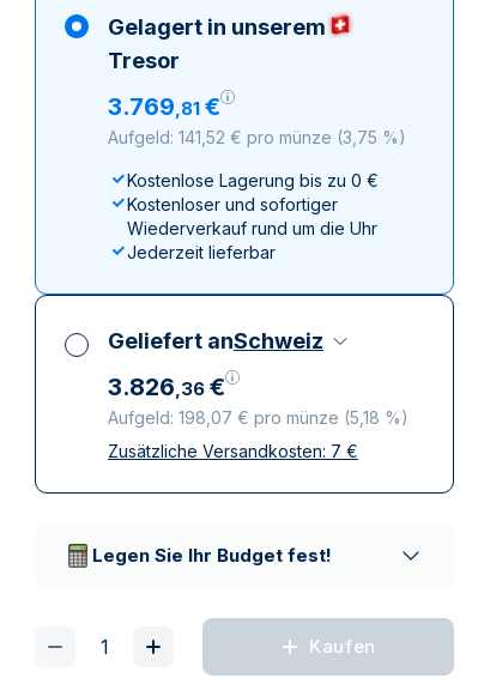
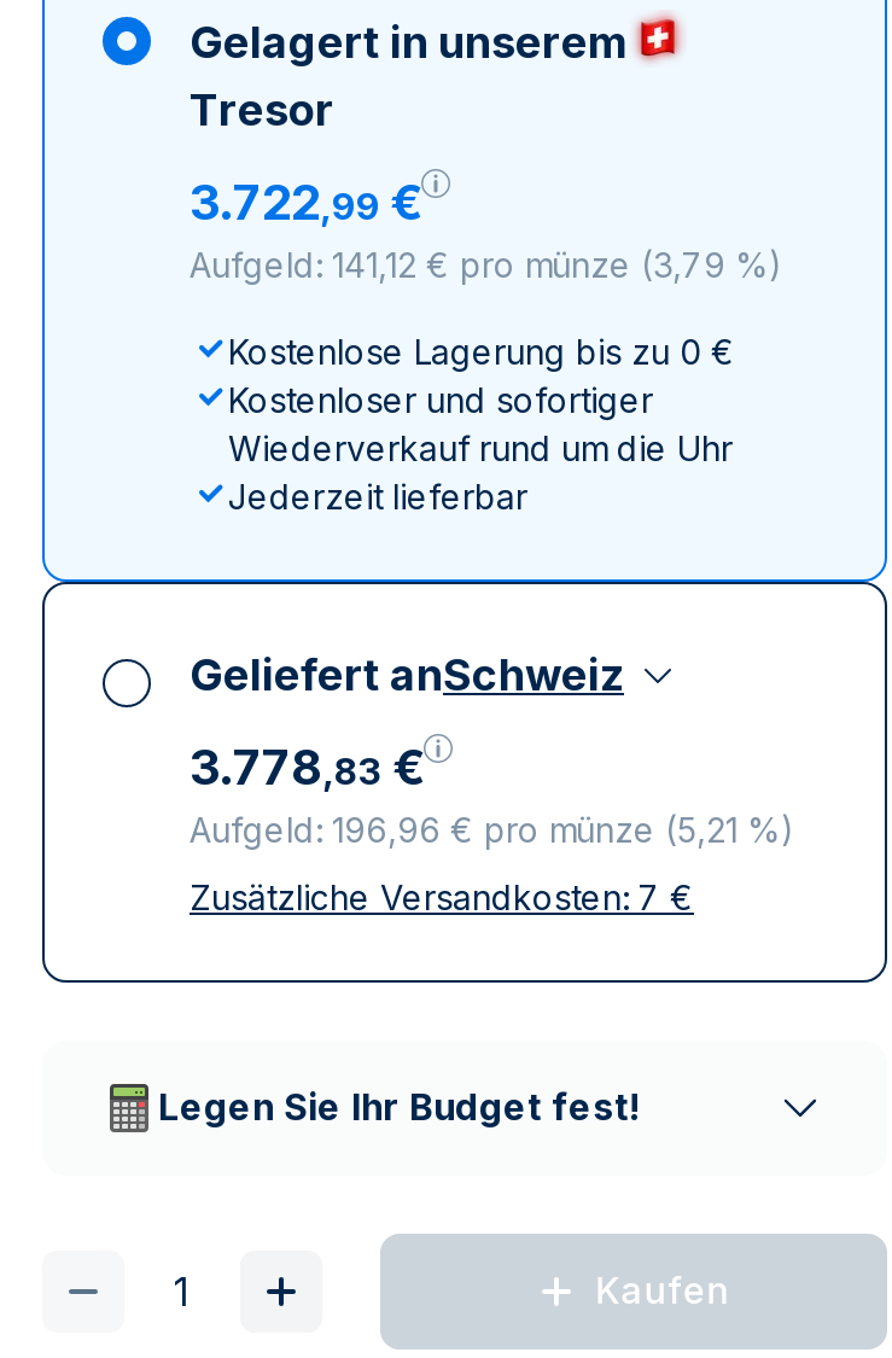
- 3.769,81 €
+ 3.722,99 €

- Aufgeld: 141,52 € pro münze (3,75 %)
+ Aufgeld: 141,12 € pro münze (3,79 %)

- 3.826,36 €
+ 3.778,83 €

- Aufgeld: 198,07 € pro münze (5,18 %)
+ Aufgeld: 196,96 € pro münze (5,21 %)
